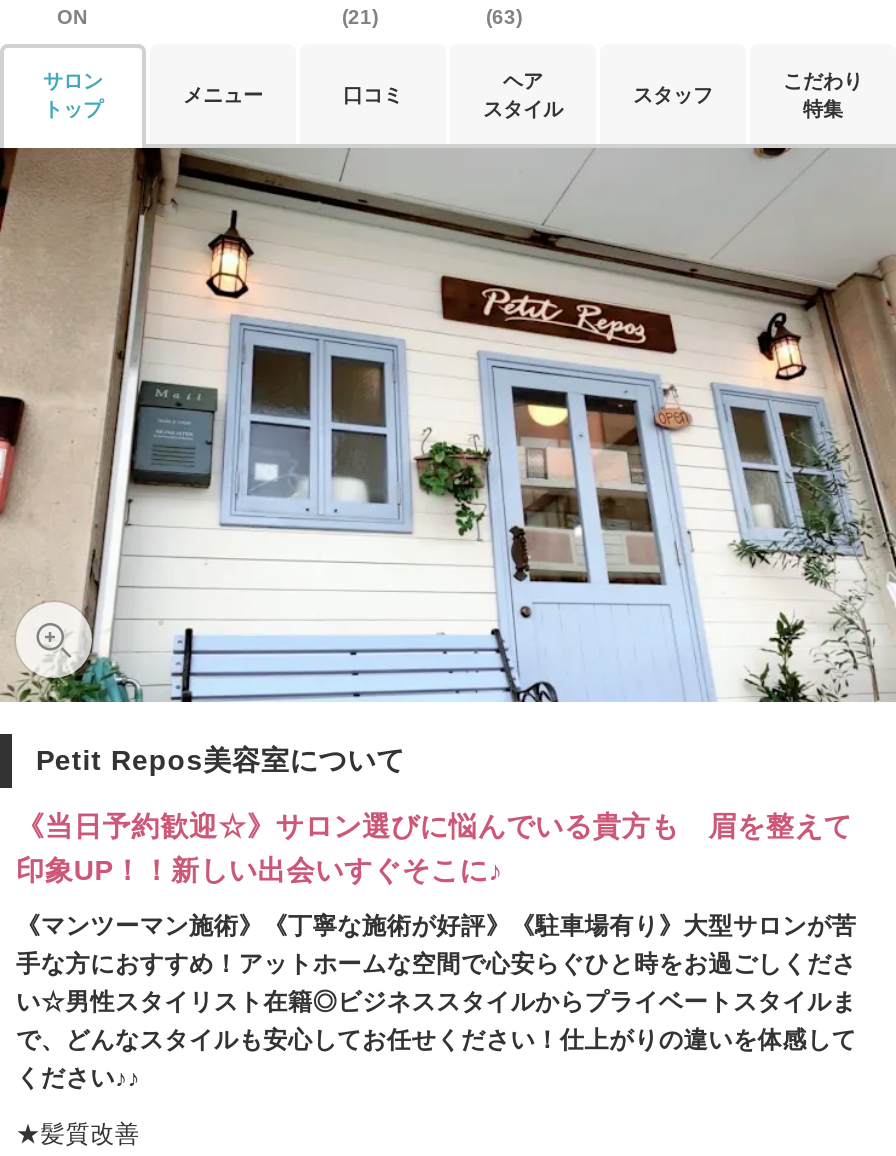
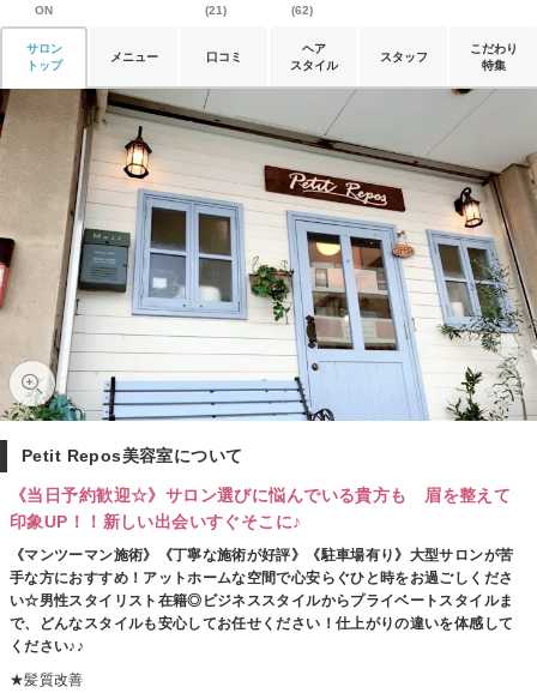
- (63)
+ (62)
